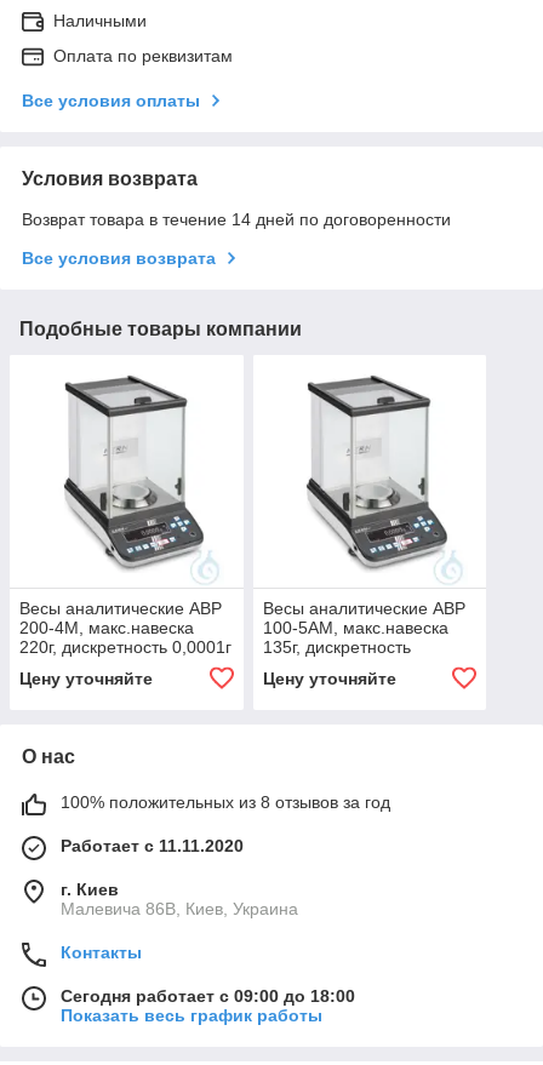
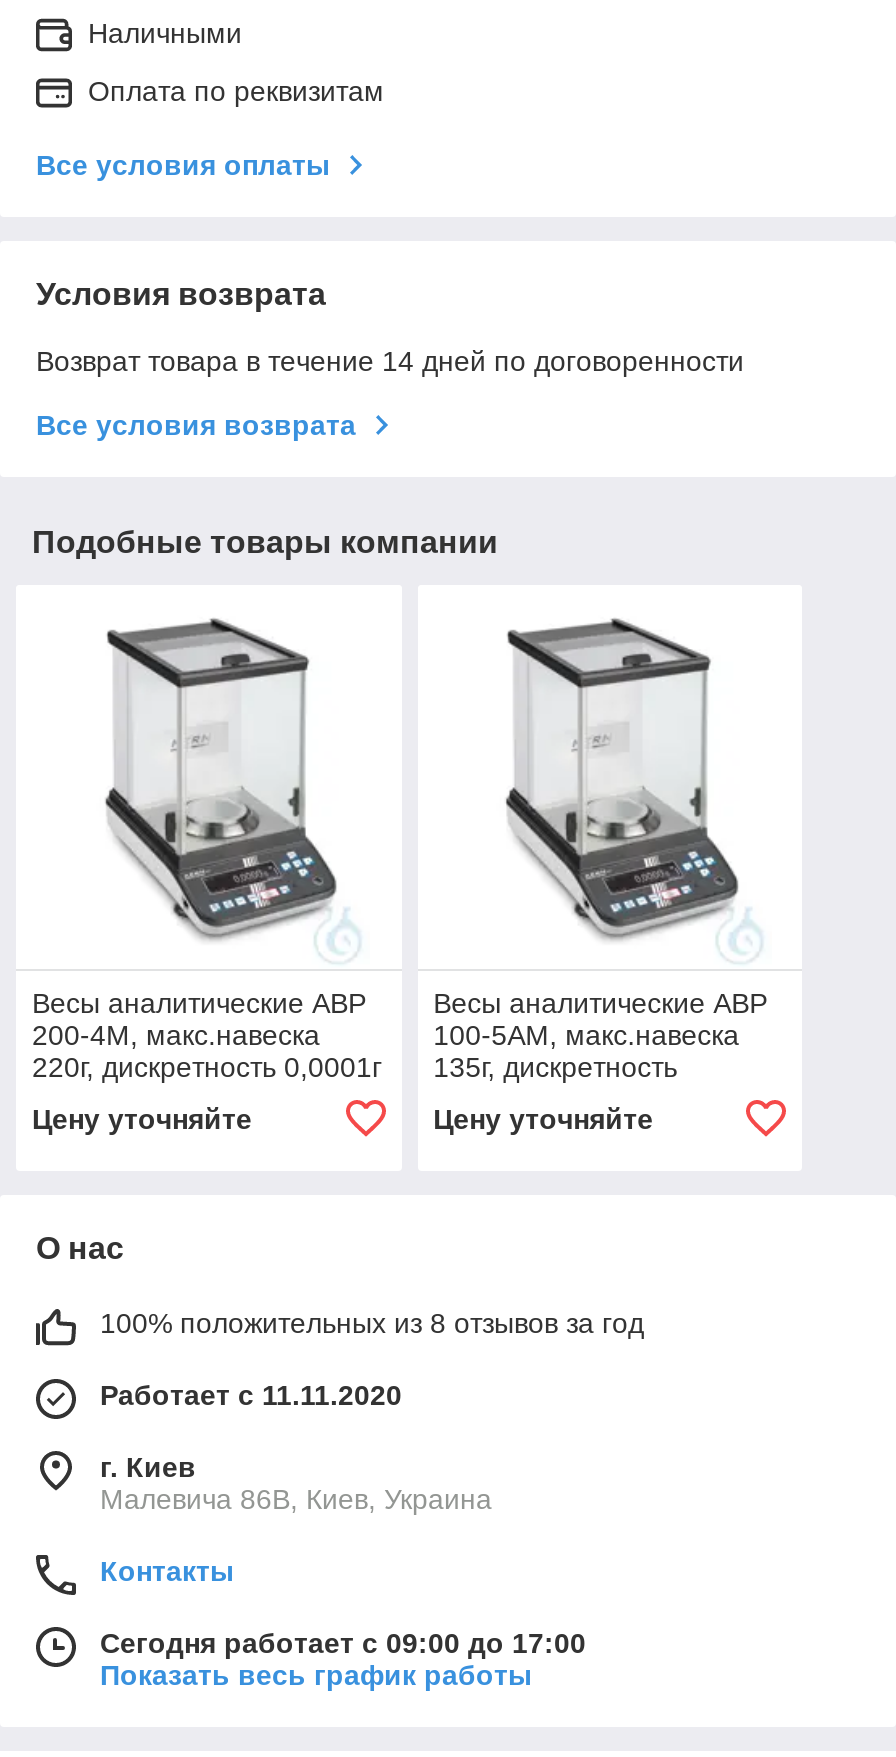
- Сегодня работает с 09:00 до 18:00
+ Сегодня работает с 09:00 до 17:00
